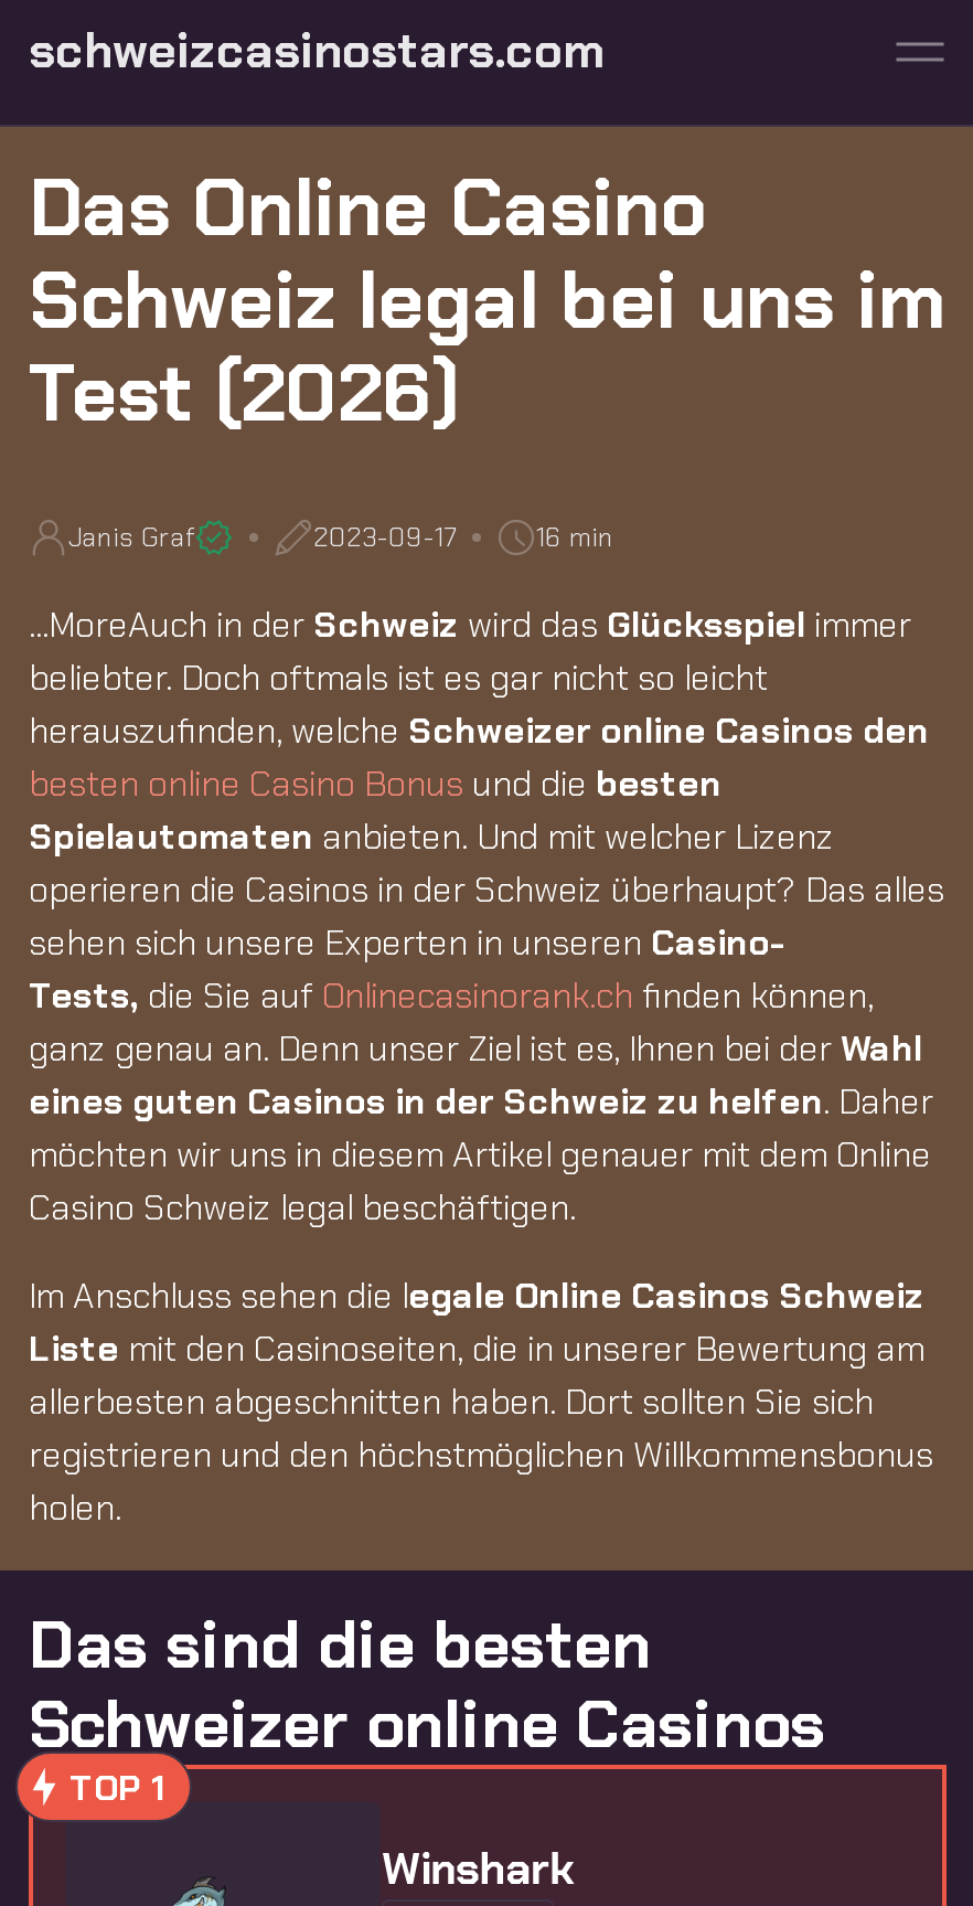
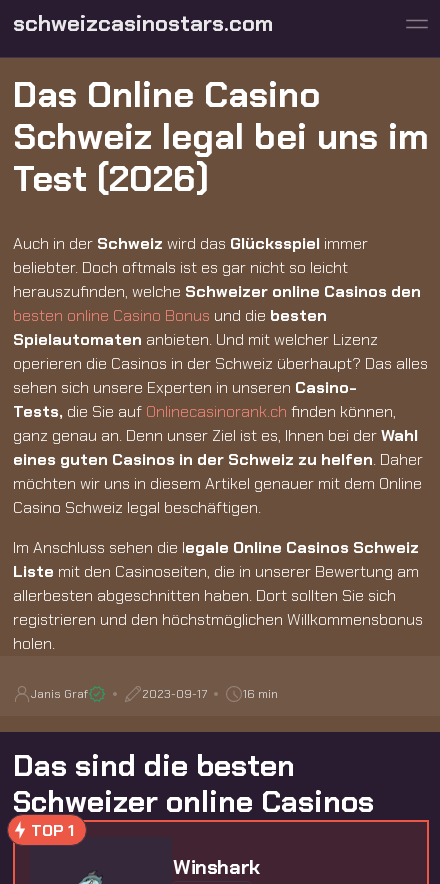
moved down: Janis Graf | 2023-09-17 | 16 min

- ...MoreAuch in der Schweiz wird das Glücksspiel immer
+ Auch in der Schweiz wird das Glücksspiel immer

moved up: beliebter. Doch oftmals ist es gar nicht so leicht | herauszufinden, welche Schweizer online Casinos den | besten online Casino Bonus und die besten | ... | registrieren und den höchstmöglichen Willkommensbonus | holen.
